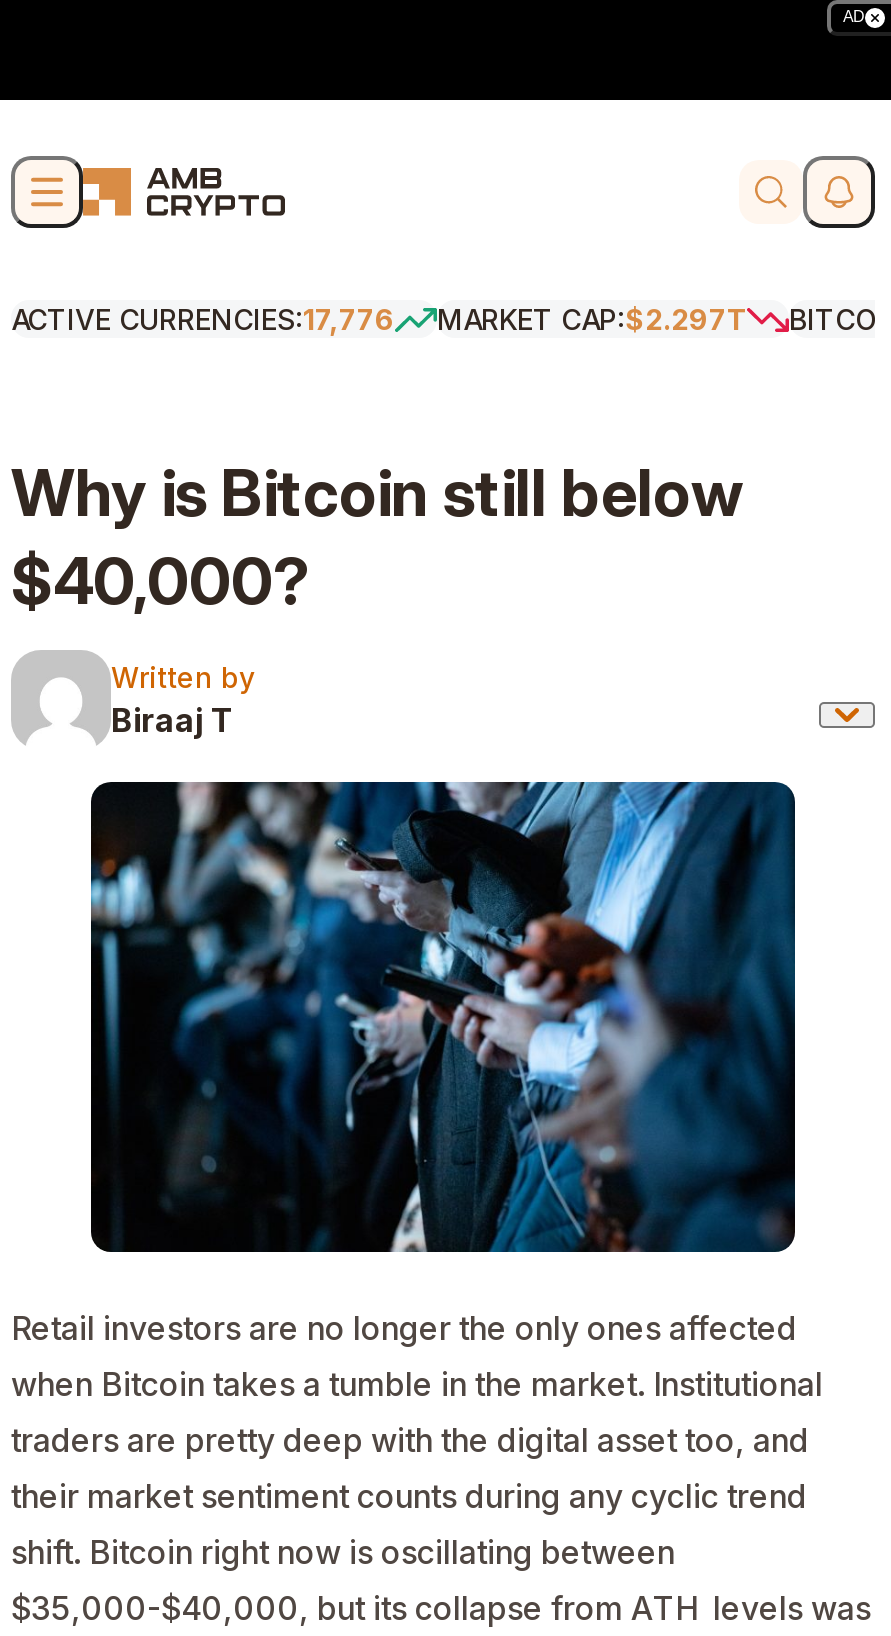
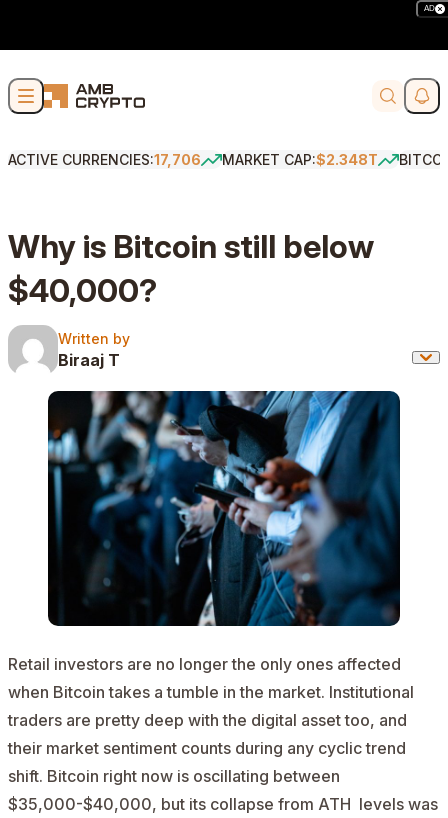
- ACTIVE CURRENCIES:17,776
+ ACTIVE CURRENCIES:17,706

- MARKET CAP:$2.297T
+ MARKET CAP:$2.348T
